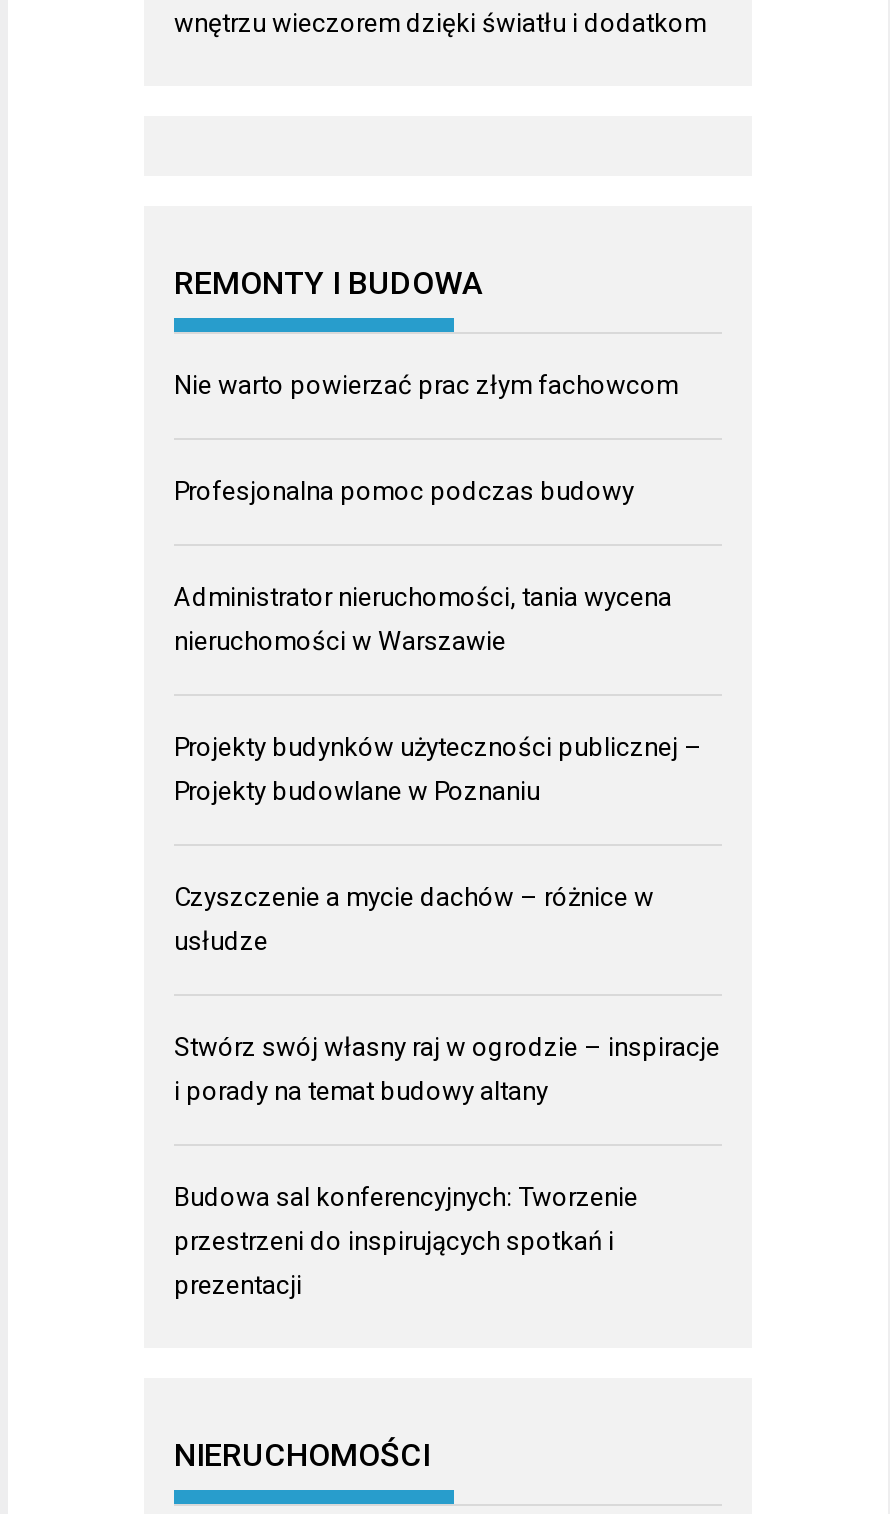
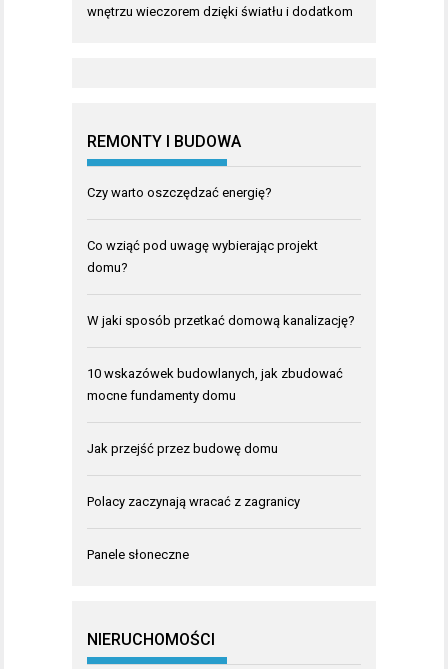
- Nie warto powierzać prac złym fachowcom
+ Czy warto oszczędzać energię?

- Profesjonalna pomoc podczas budowy
+ Co wziąć pod uwagę wybierając projekt
+ domu?

- Administrator nieruchomości, tania wycena
- nieruchomości w Warszawie
+ W jaki sposób przetkać domową kanalizację?

- Projekty budynków użyteczności publicznej –
- Projekty budowlane w Poznaniu
+ 10 wskazówek budowlanych, jak zbudować
+ mocne fundamenty domu

- Czyszczenie a mycie dachów – różnice w
- usłudze
+ Jak przejść przez budowę domu

- Stwórz swój własny raj w ogrodzie – inspiracje
- i porady na temat budowy altany
+ Polacy zaczynają wracać z zagranicy

- Budowa sal konferencyjnych: Tworzenie
- przestrzeni do inspirujących spotkań i
- prezentacji
+ Panele słoneczne
